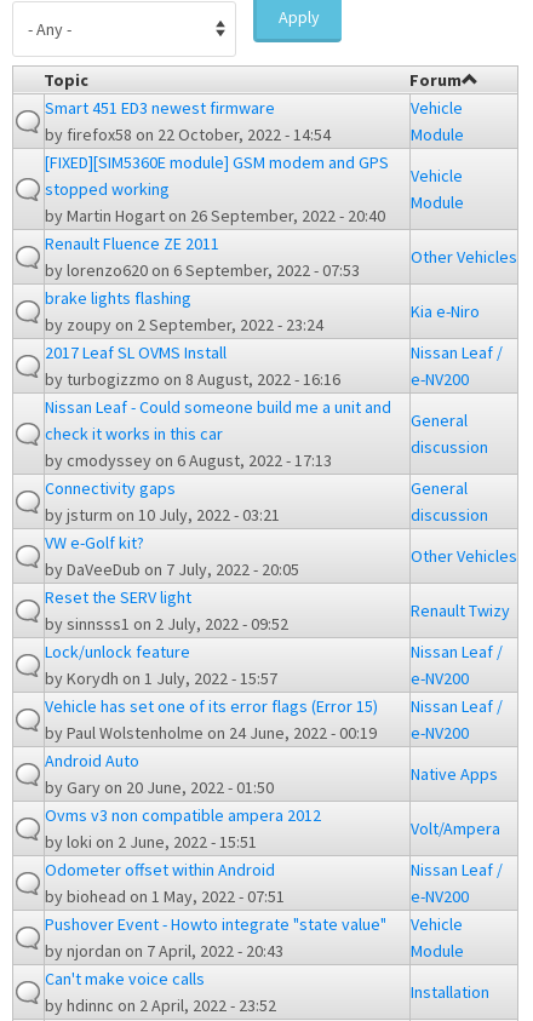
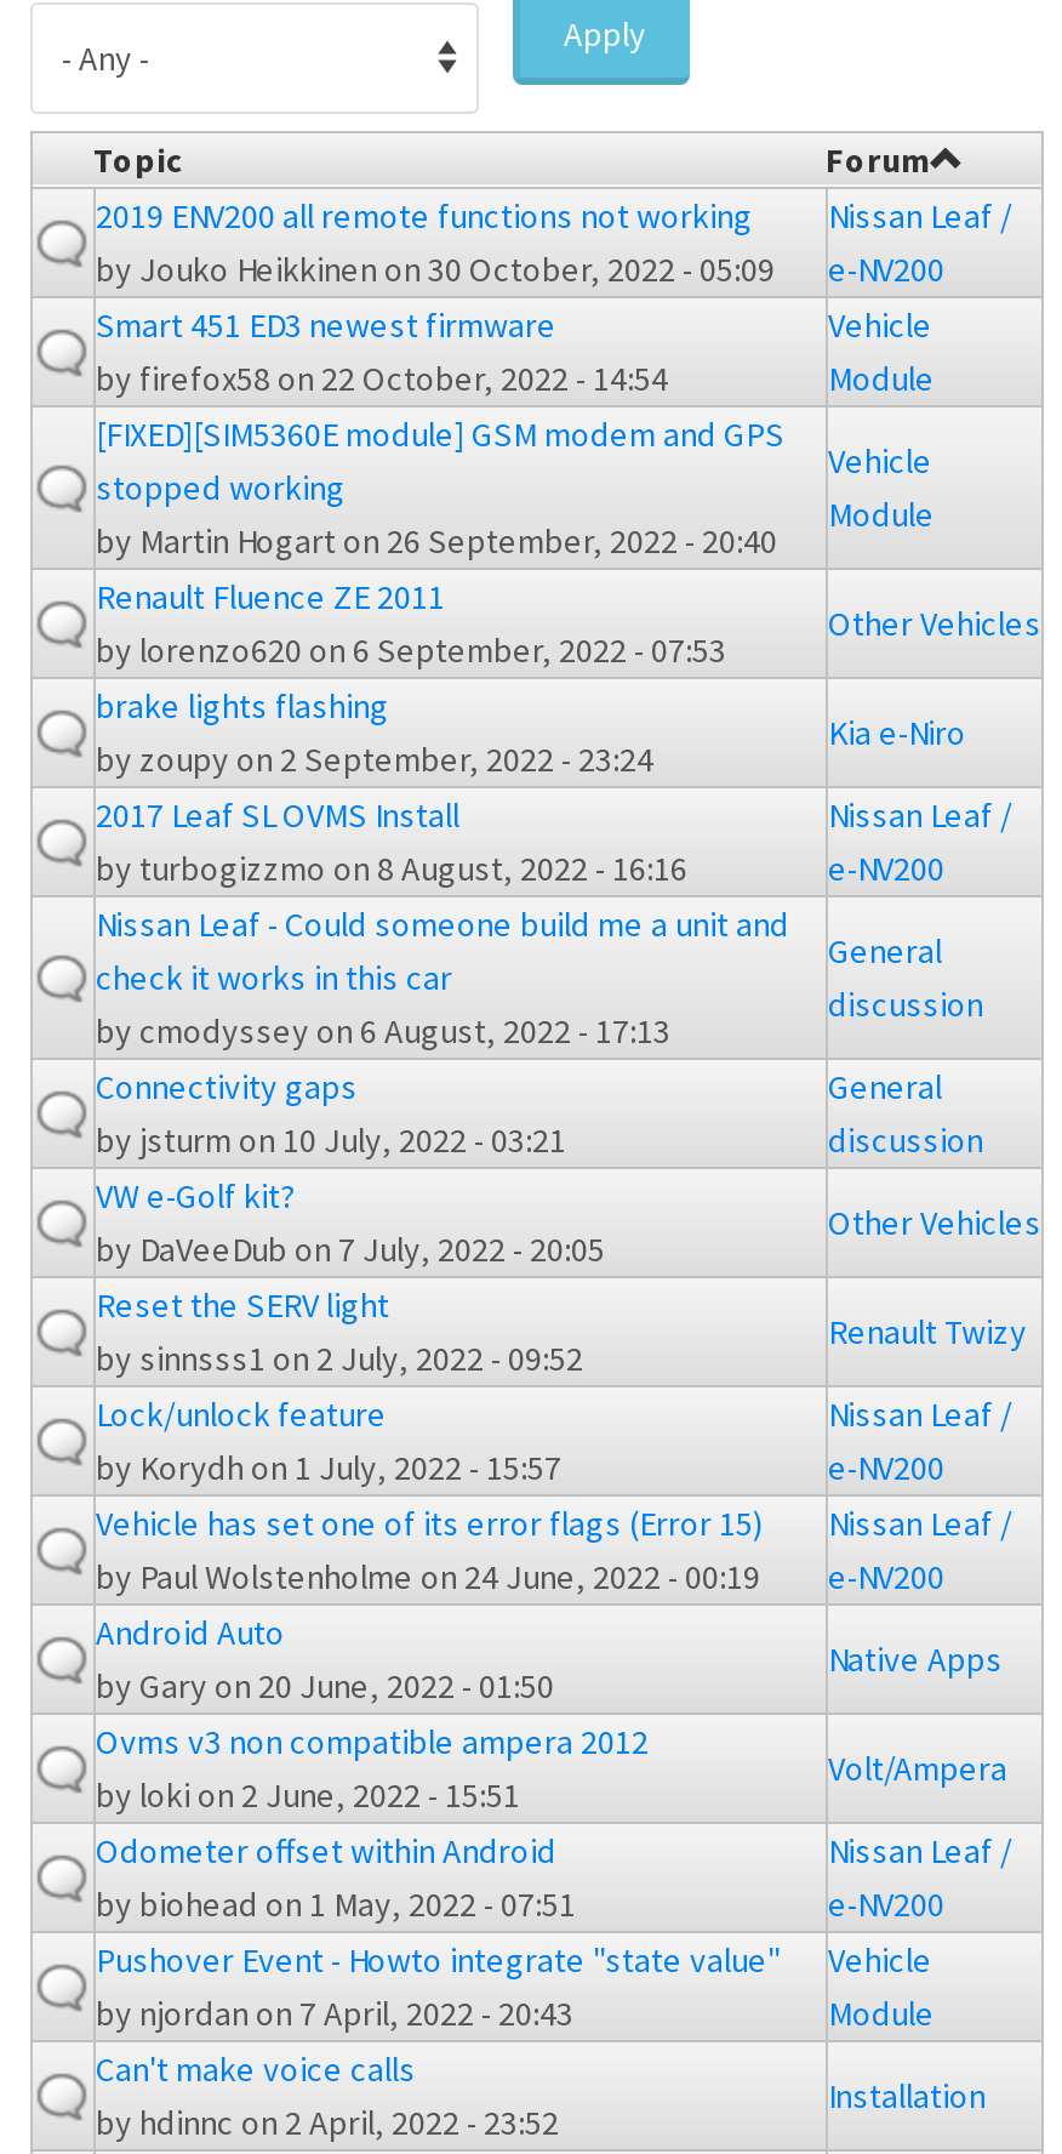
+ 2019 ENV200 all remote functions not working
+ by Jouko Heikkinen on 30 October, 2022 - 05:09

+ Nissan Leaf /
+ e-NV200
